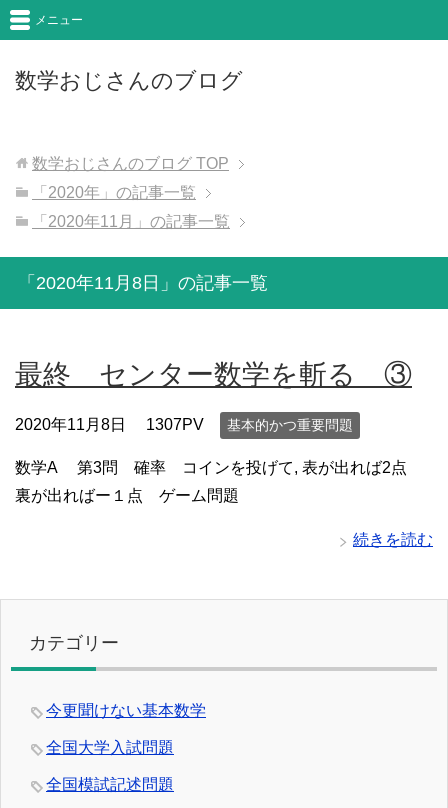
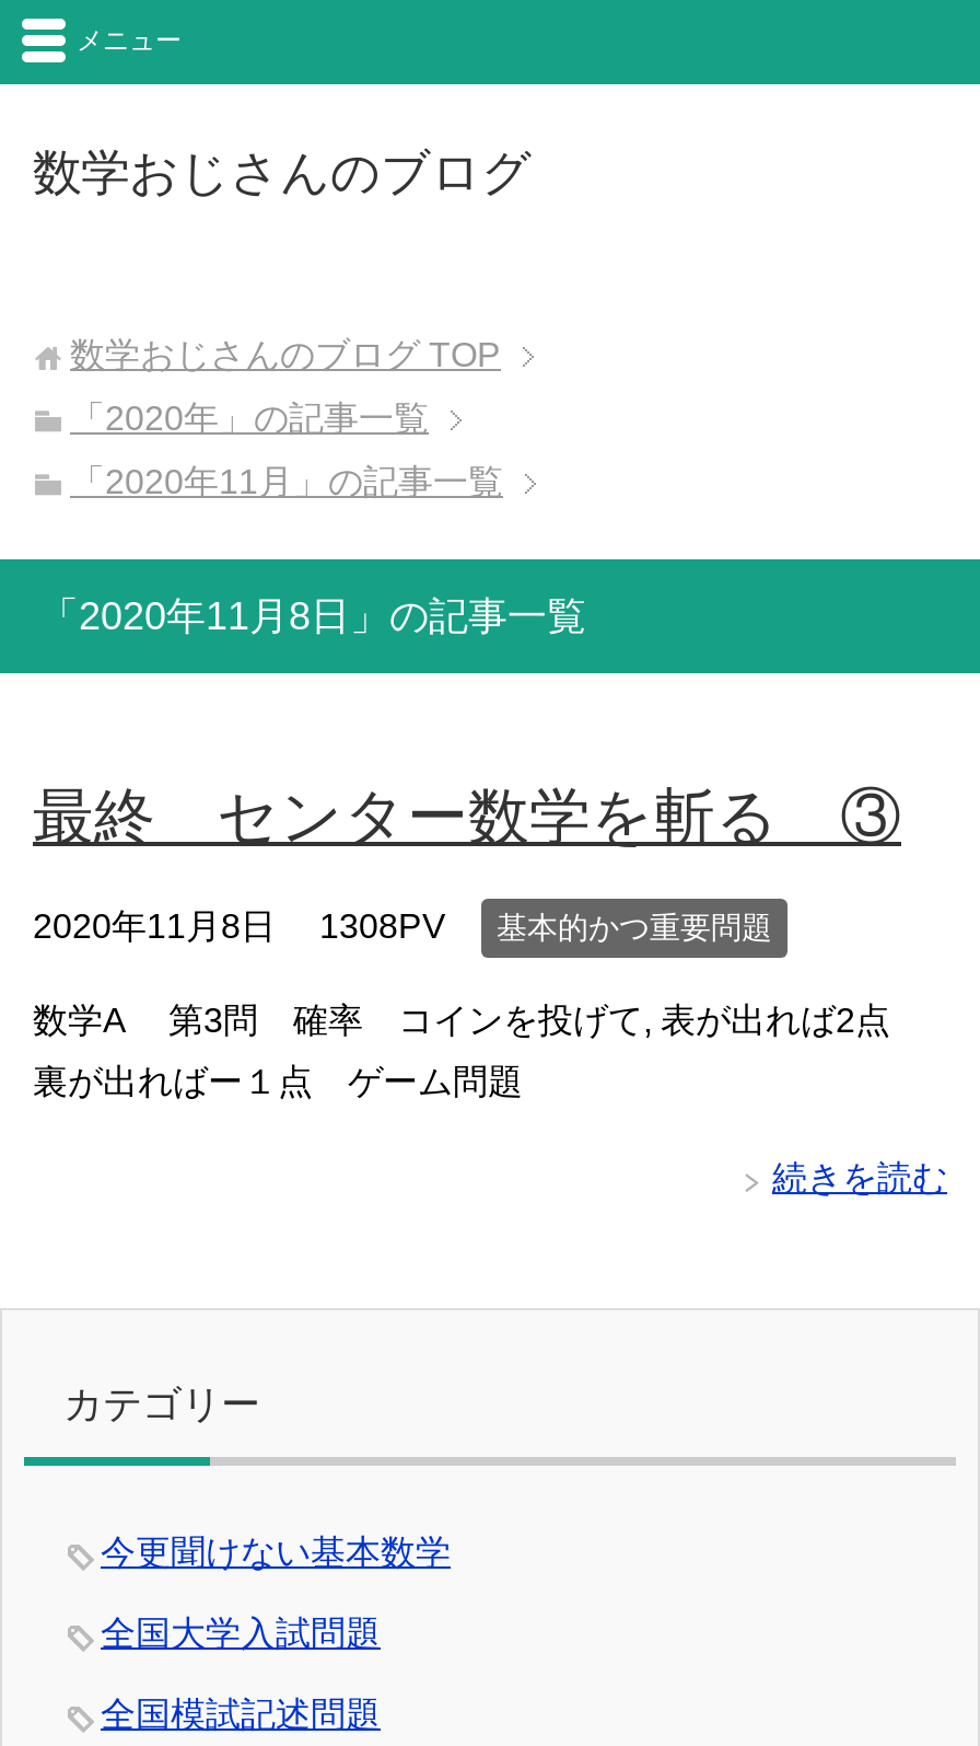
- 2020年11月8日 1307PV 基本的かつ重要問題
+ 2020年11月8日 1308PV 基本的かつ重要問題
